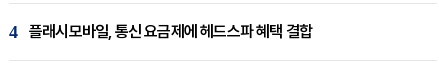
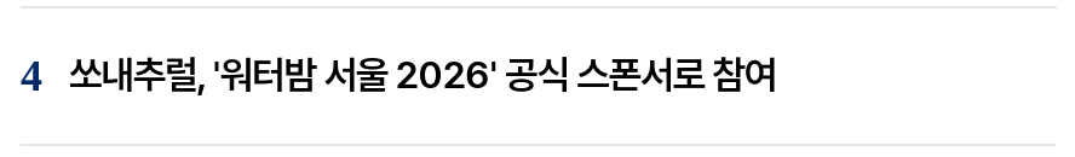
- 플래시모바일, 통신 요금제에 헤드스파 혜택 결합
+ 쏘내추럴, '워터밤 서울 2026' 공식 스폰서로 참여
